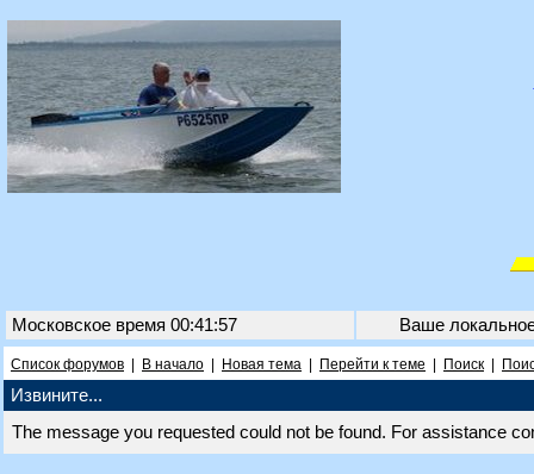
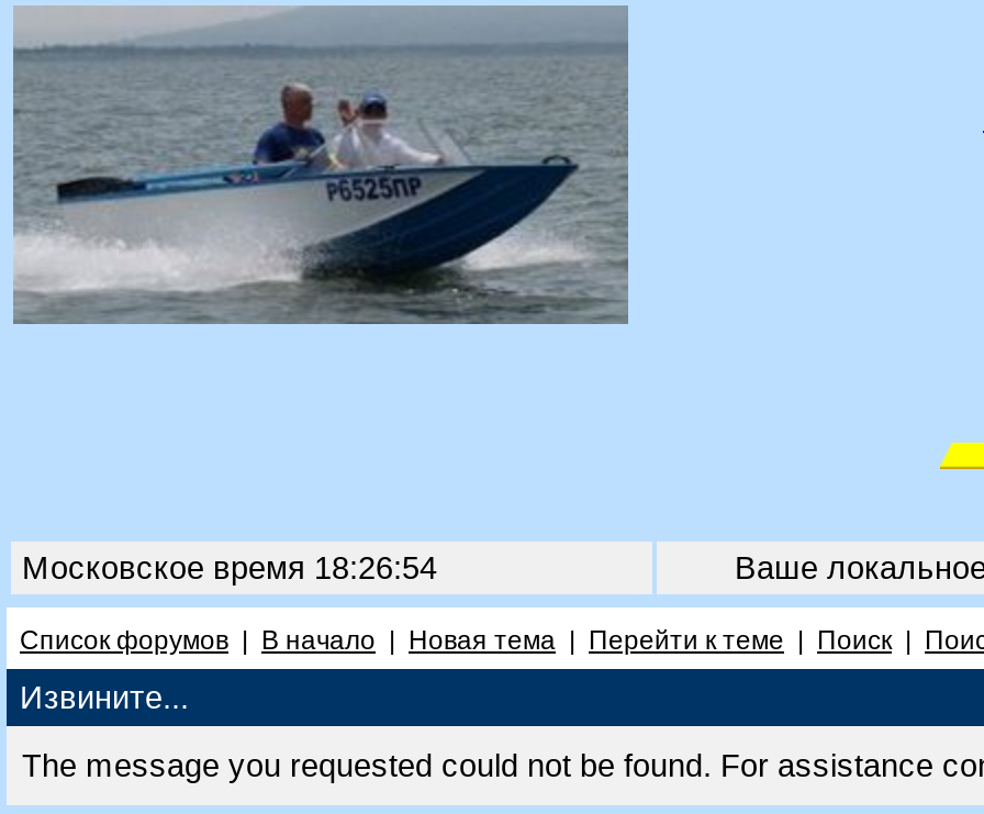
- Московское время 00:41:57
+ Московское время 18:26:54
